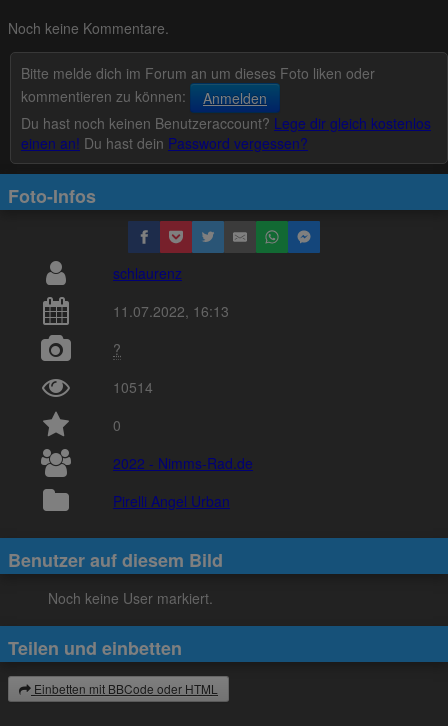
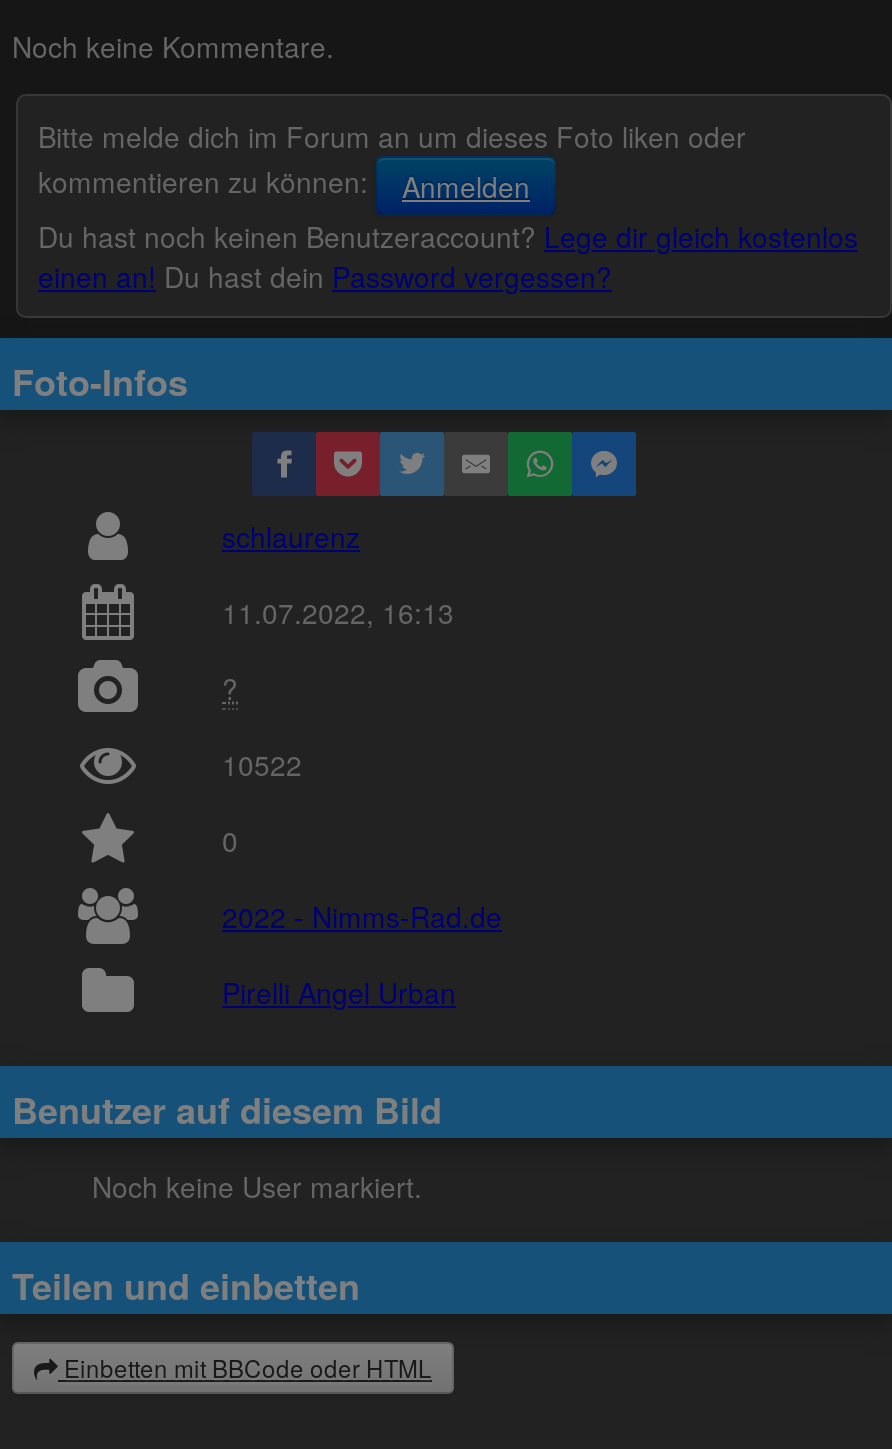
- 10514
+ 10522
